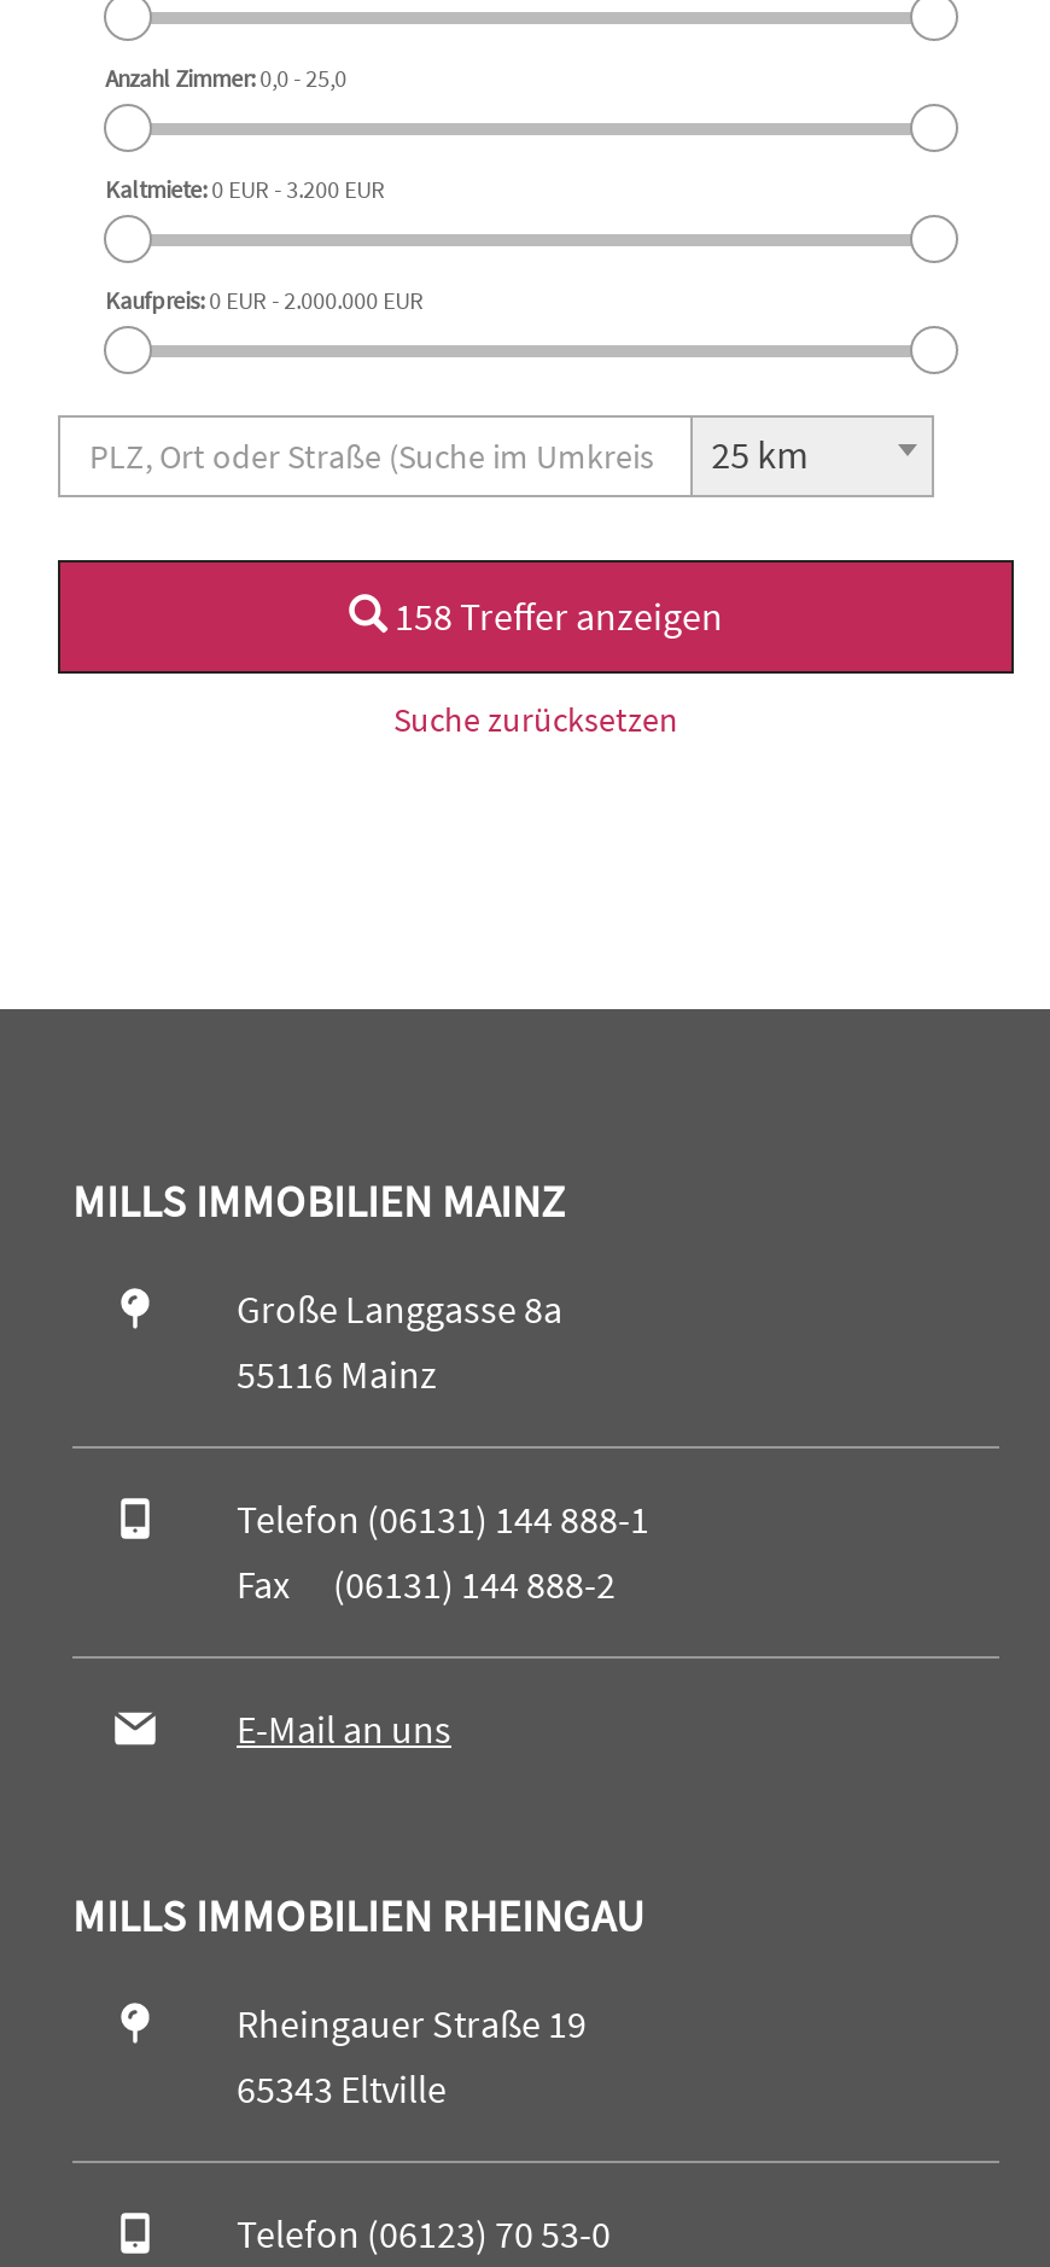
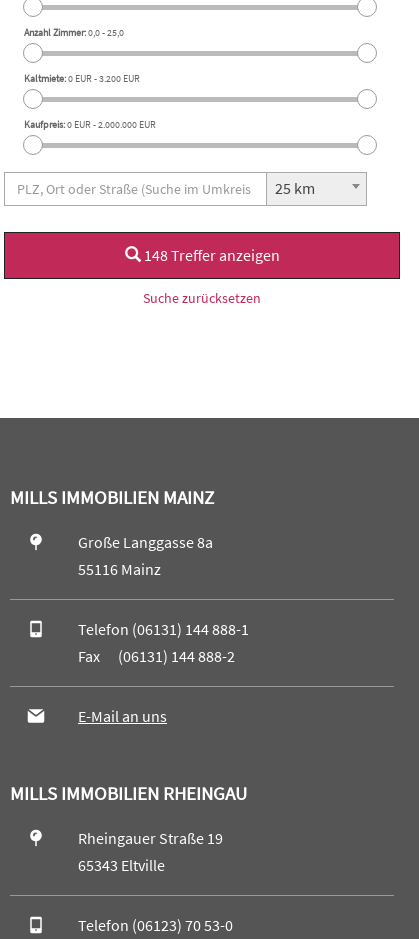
- 158 Treffer anzeigen
+ 148 Treffer anzeigen
